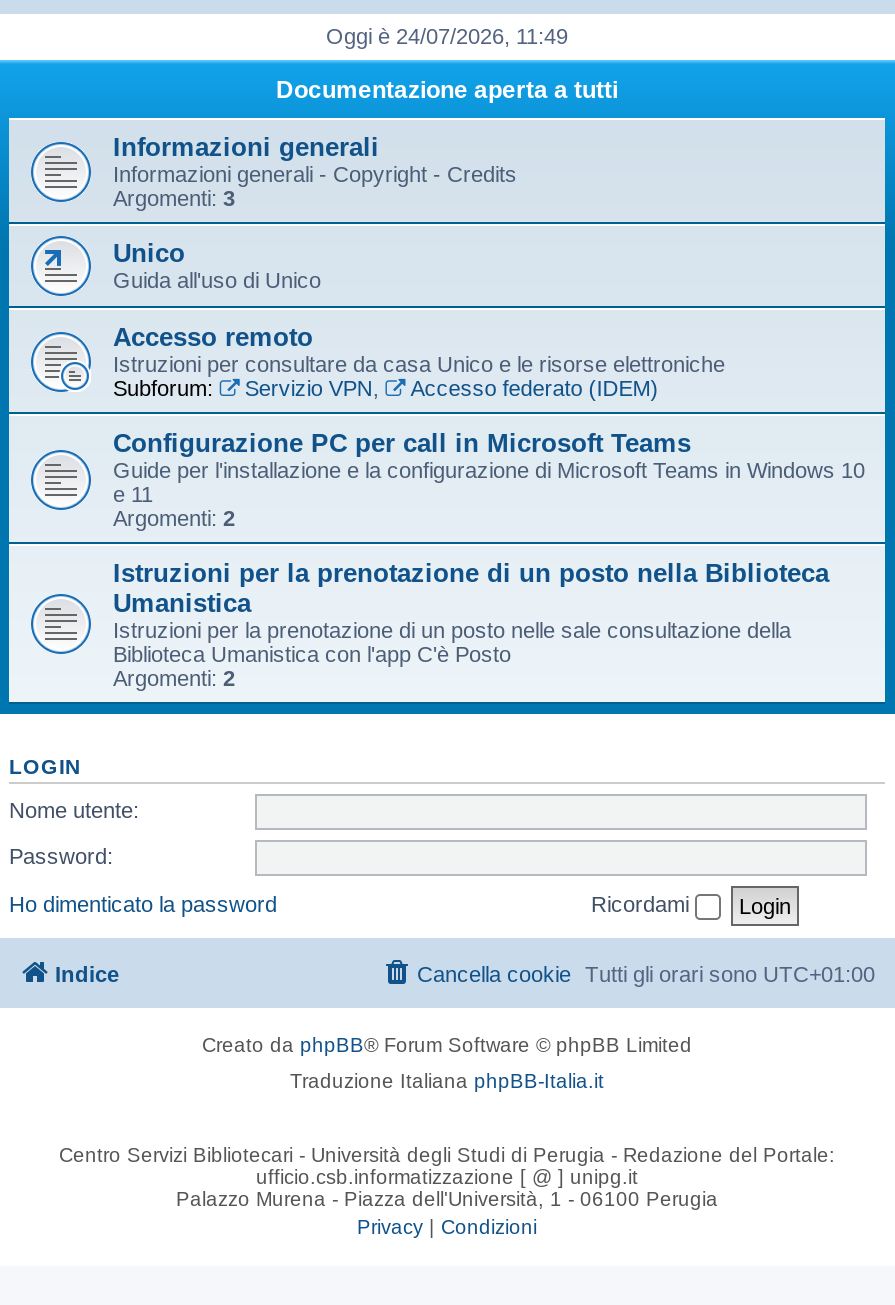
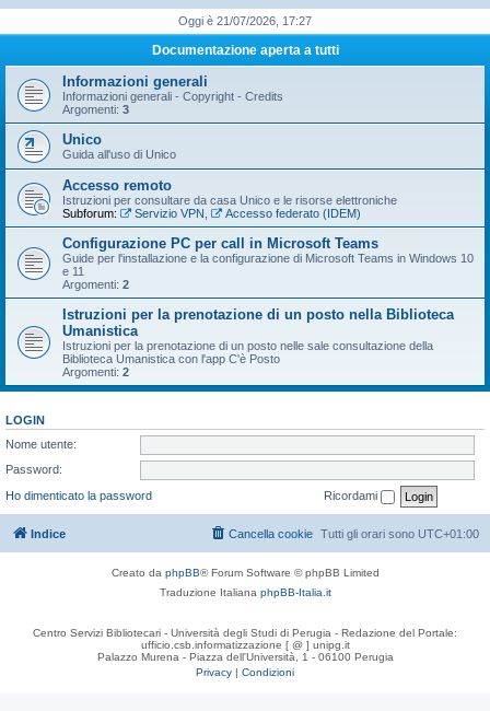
- Oggi è 24/07/2026, 11:49
+ Oggi è 21/07/2026, 17:27
